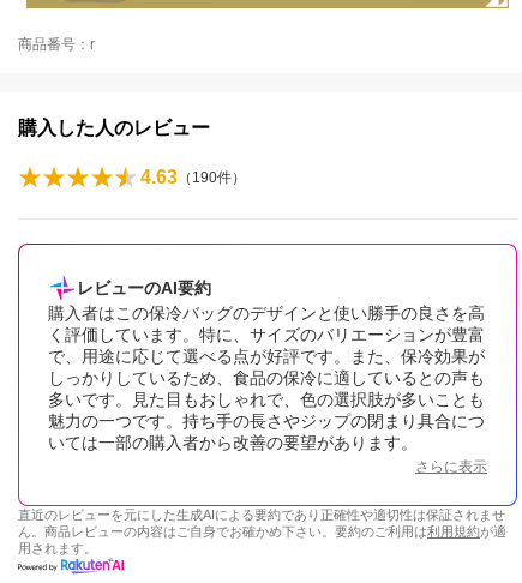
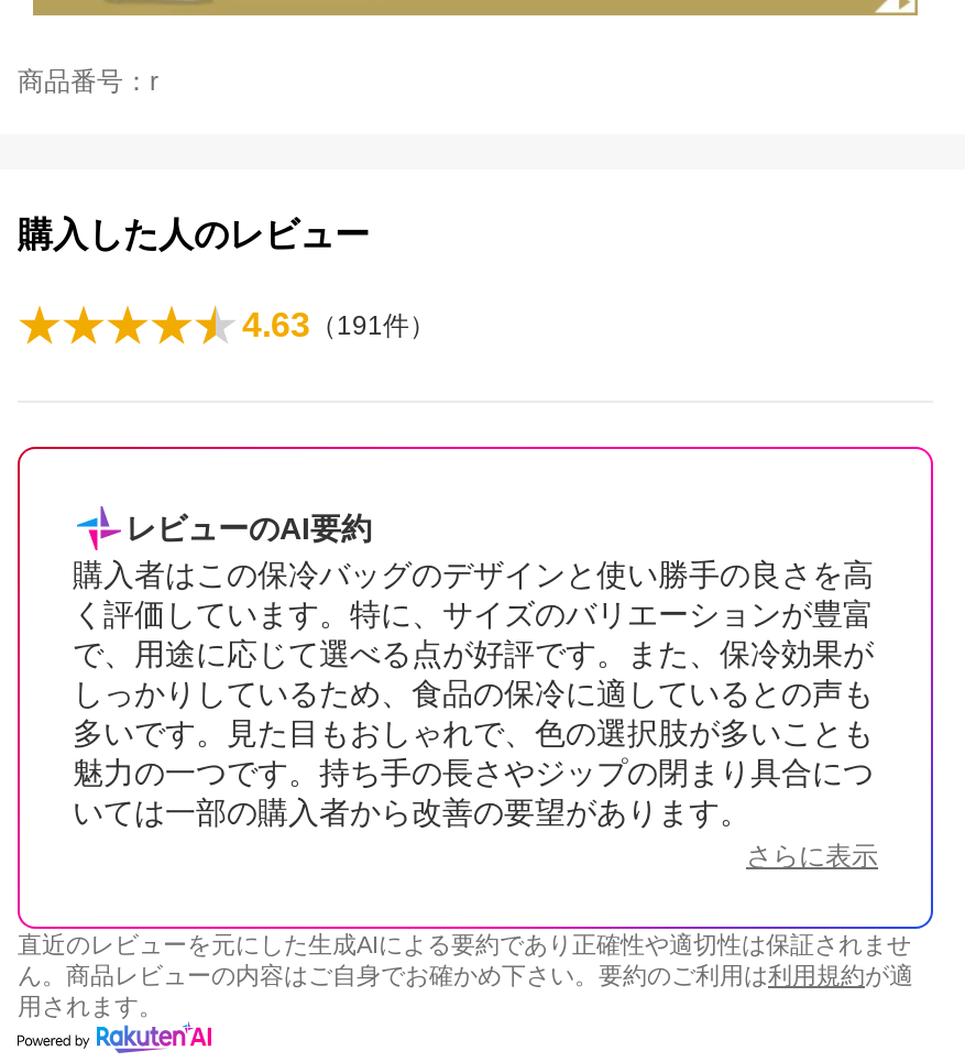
- 4.63（190件）
+ 4.63（191件）
